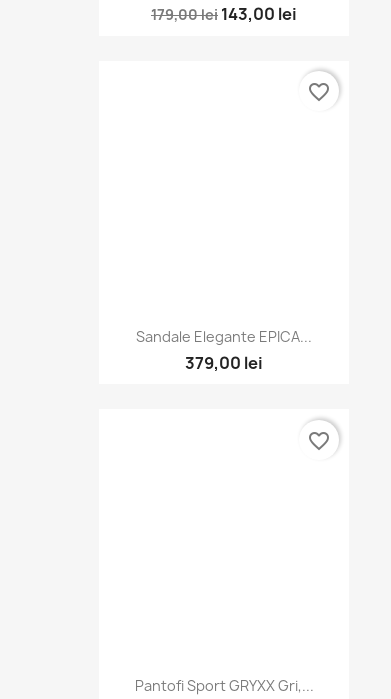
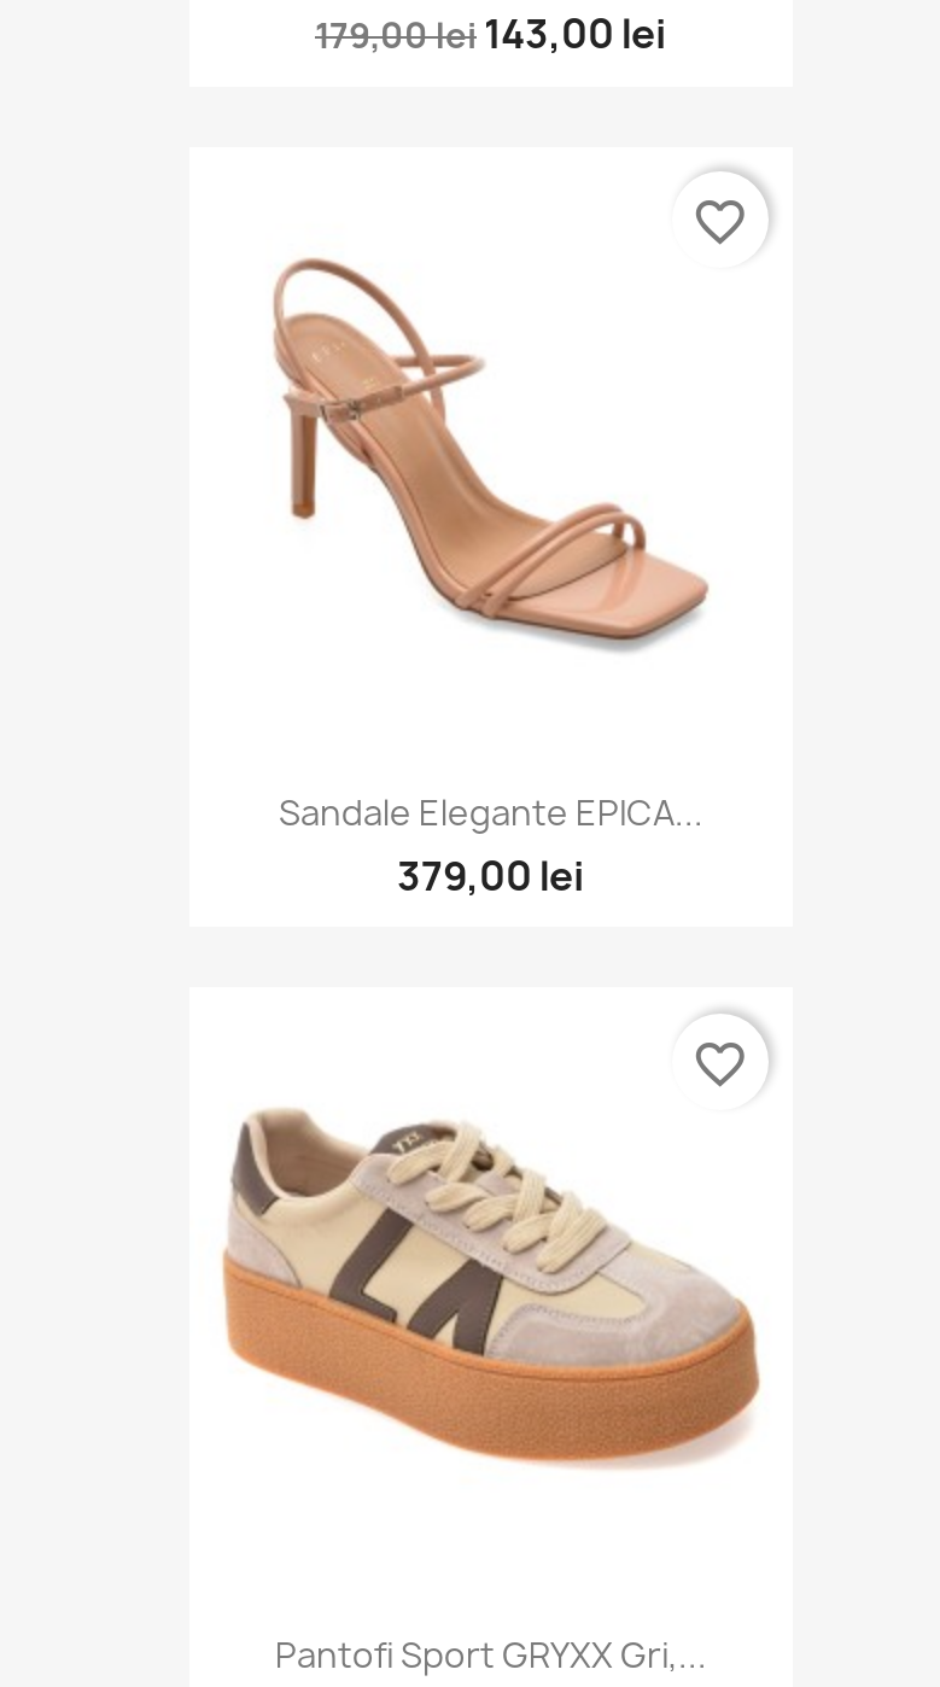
+ [image]

+ [image]
